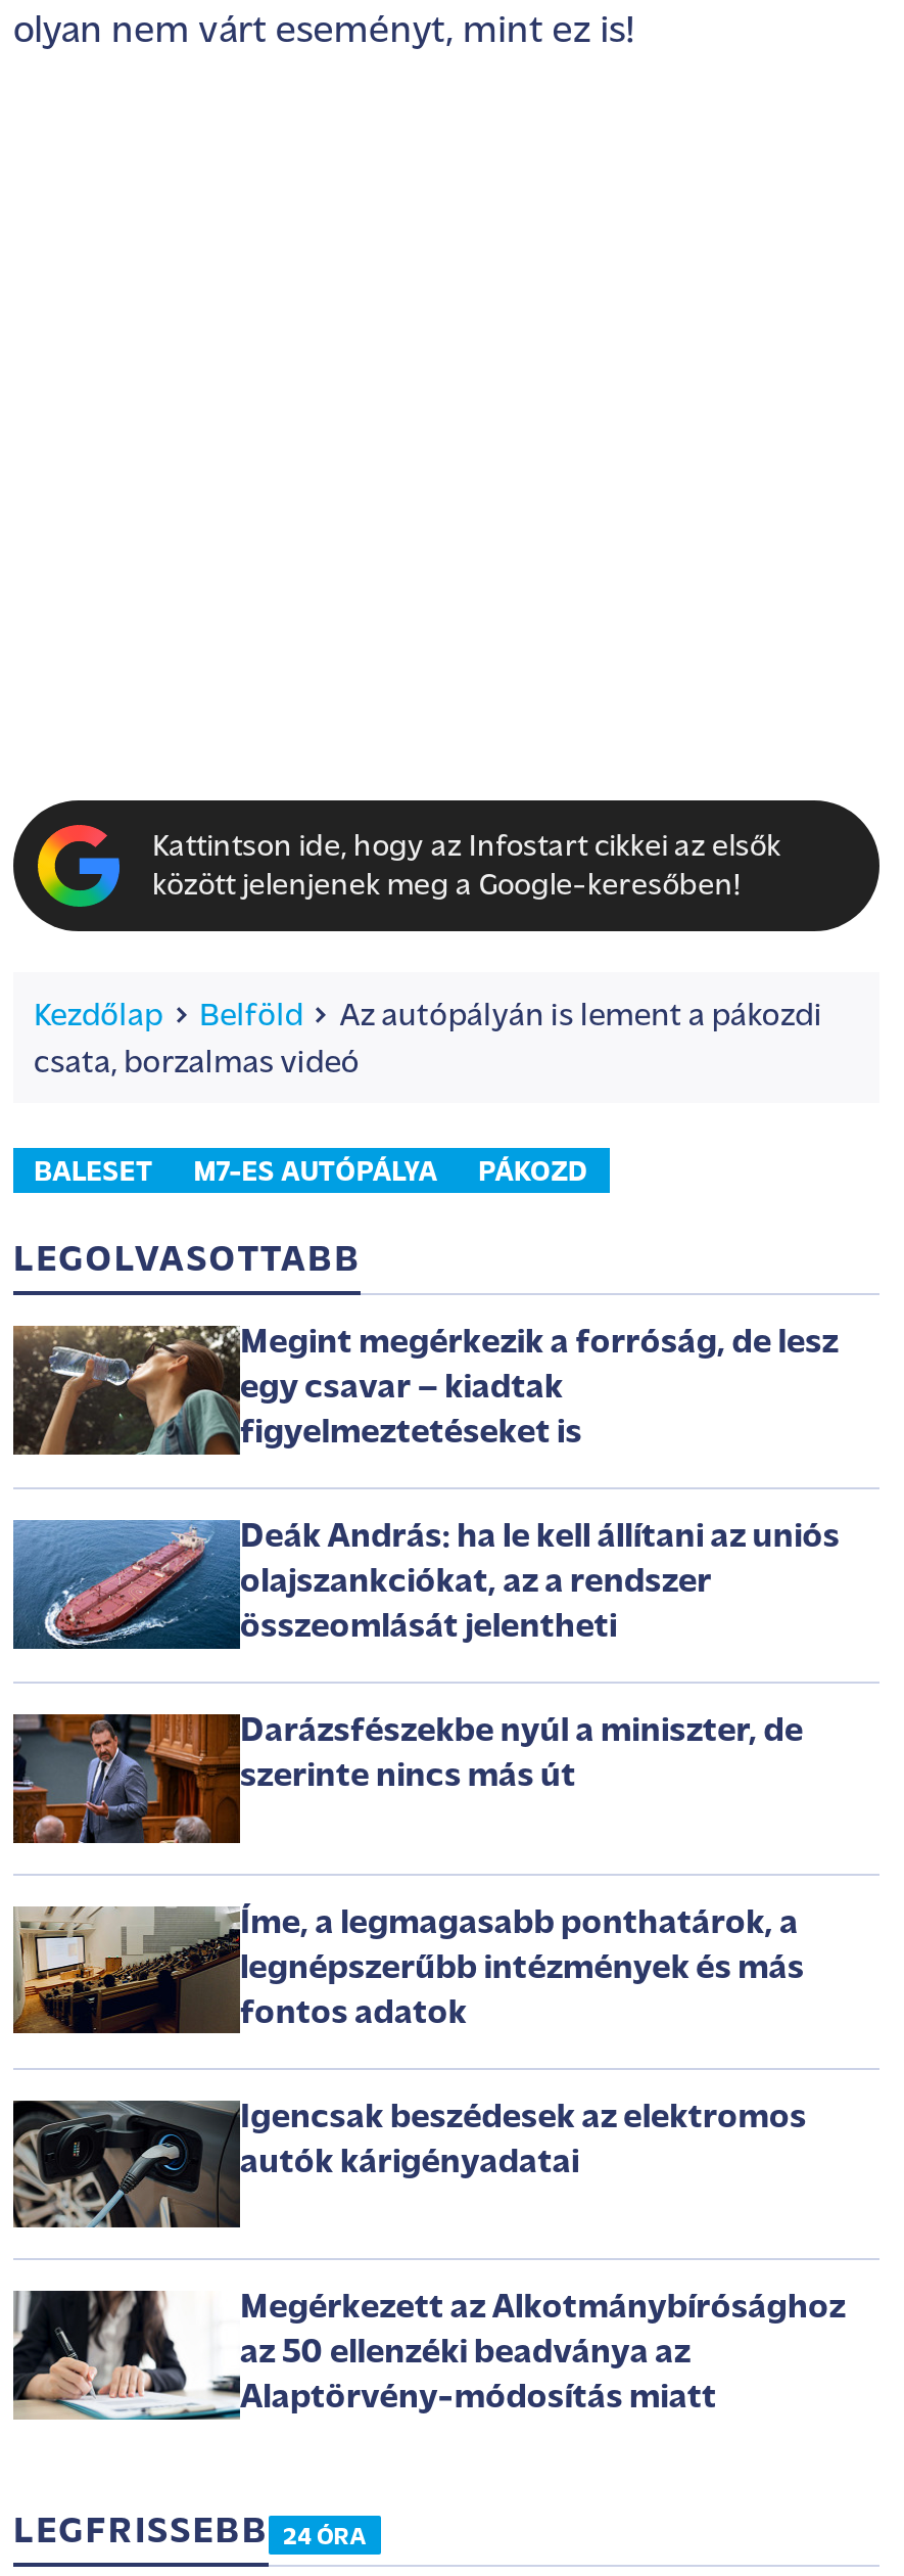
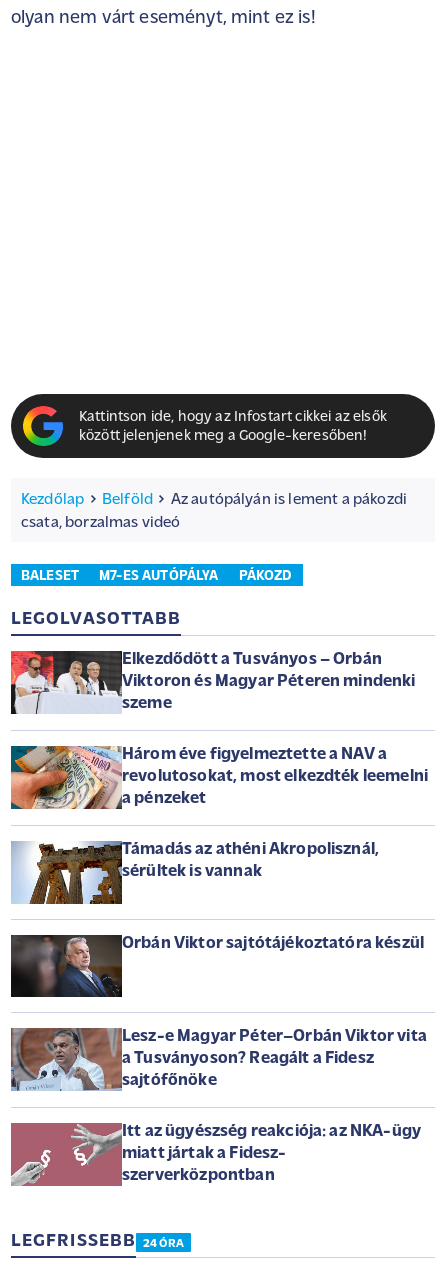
- [image]
- Megint megérkezik a forróság, de lesz
- egy csavar – kiadtak
- figyelmeztetéseket is
+ [image]
+ Elkezdődött a Tusványos – Orbán
+ Viktoron és Magyar Péteren mindenki
+ szeme

- [image]
- Deák András: ha le kell állítani az uniós
- olajszankciókat, az a rendszer
- összeomlását jelentheti
+ [image]
+ Három éve figyelmeztette a NAV a
+ revolutosokat, most elkezdték leemelni
+ a pénzeket

- [image]
- Darázsfészekbe nyúl a miniszter, de
- szerinte nincs más út
+ [image]
+ Támadás az athéni Akropolisznál,
+ sérültek is vannak

- [image]
- Íme, a legmagasabb ponthatárok, a
- legnépszerűbb intézmények és más
- fontos adatok
+ [image]
+ Orbán Viktor sajtótájékoztatóra készül

- [image]
- Igencsak beszédesek az elektromos
- autók kárigényadatai
+ [image]
+ Lesz-e Magyar Péter–Orbán Viktor vita
+ a Tusványoson? Reagált a Fidesz
+ sajtófőnöke

- [image]
- Megérkezett az Alkotmánybírósághoz
- az 50 ellenzéki beadványa az
- Alaptörvény-módosítás miatt
+ [image]
+ Itt az ügyészség reakciója: az NKA-ügy
+ miatt jártak a Fidesz-
+ szerverközpontban
